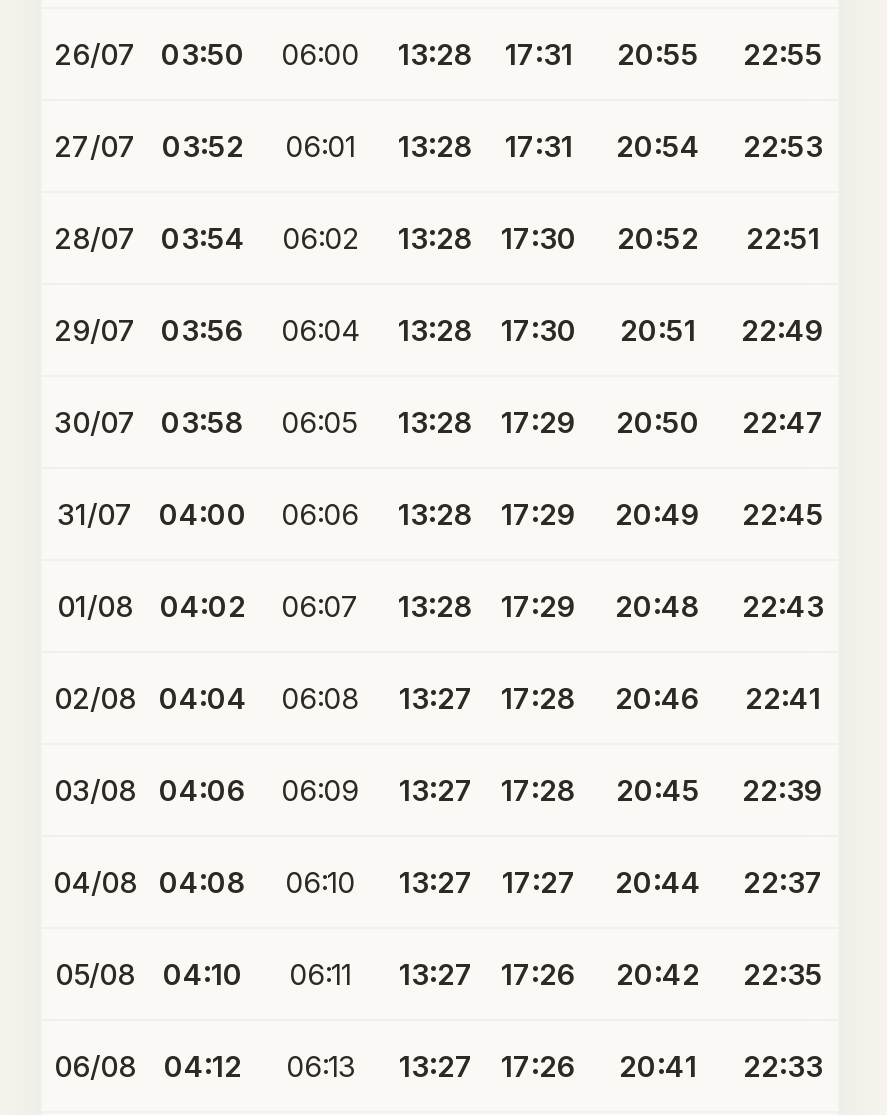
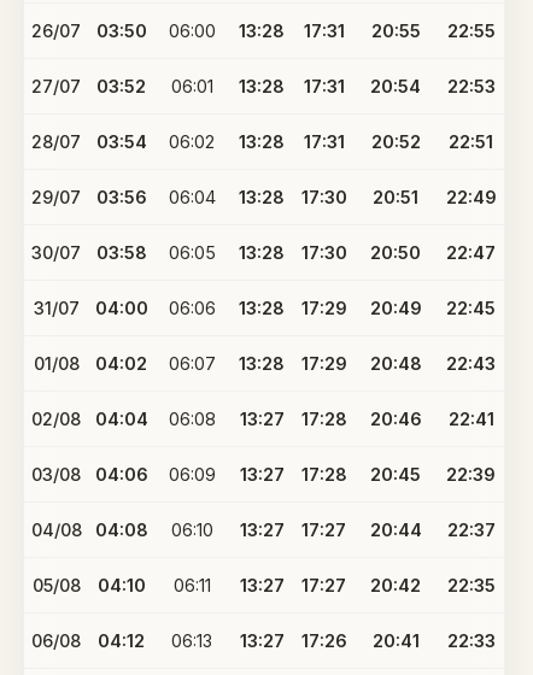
- 28/07 03:54 06:02 13:28 17:30 20:52 22:51
+ 28/07 03:54 06:02 13:28 17:31 20:52 22:51

- 30/07 03:58 06:05 13:28 17:29 20:50 22:47
+ 30/07 03:58 06:05 13:28 17:30 20:50 22:47

- 05/08 04:10 06:11 13:27 17:26 20:42 22:35
+ 05/08 04:10 06:11 13:27 17:27 20:42 22:35
